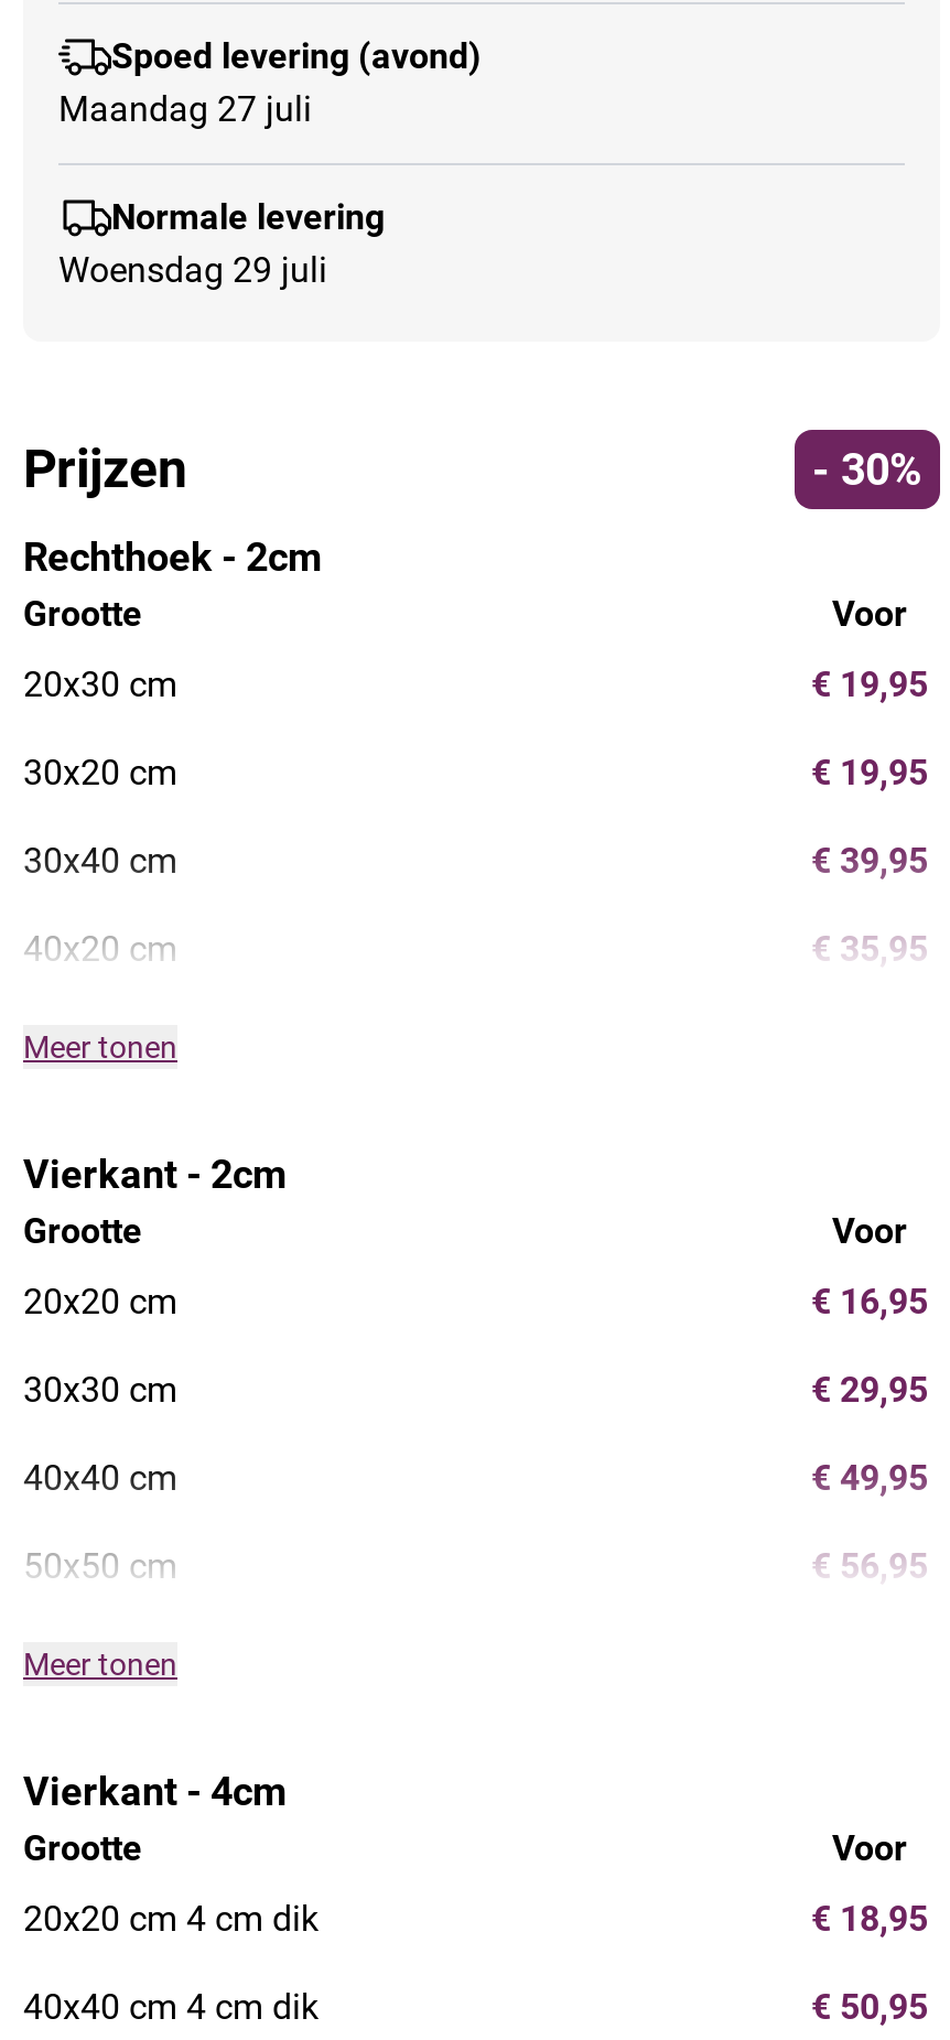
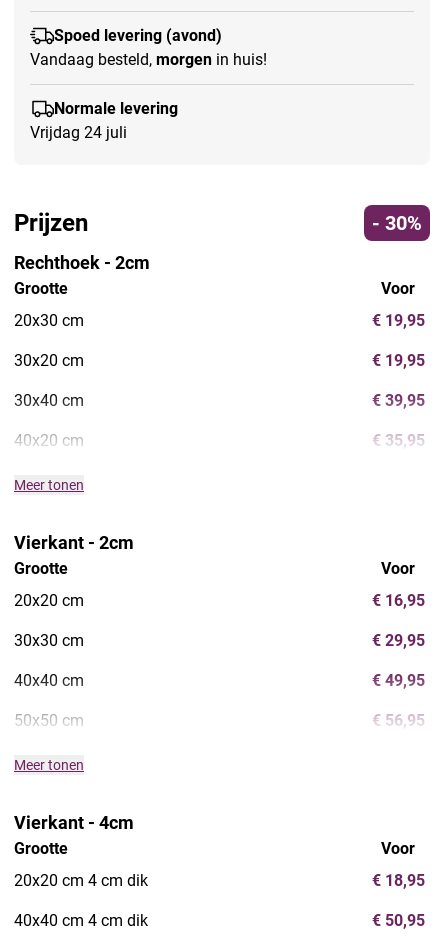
- Maandag 27 juli
+ Vandaag besteld, morgen in huis!

- Woensdag 29 juli
+ Vrijdag 24 juli
